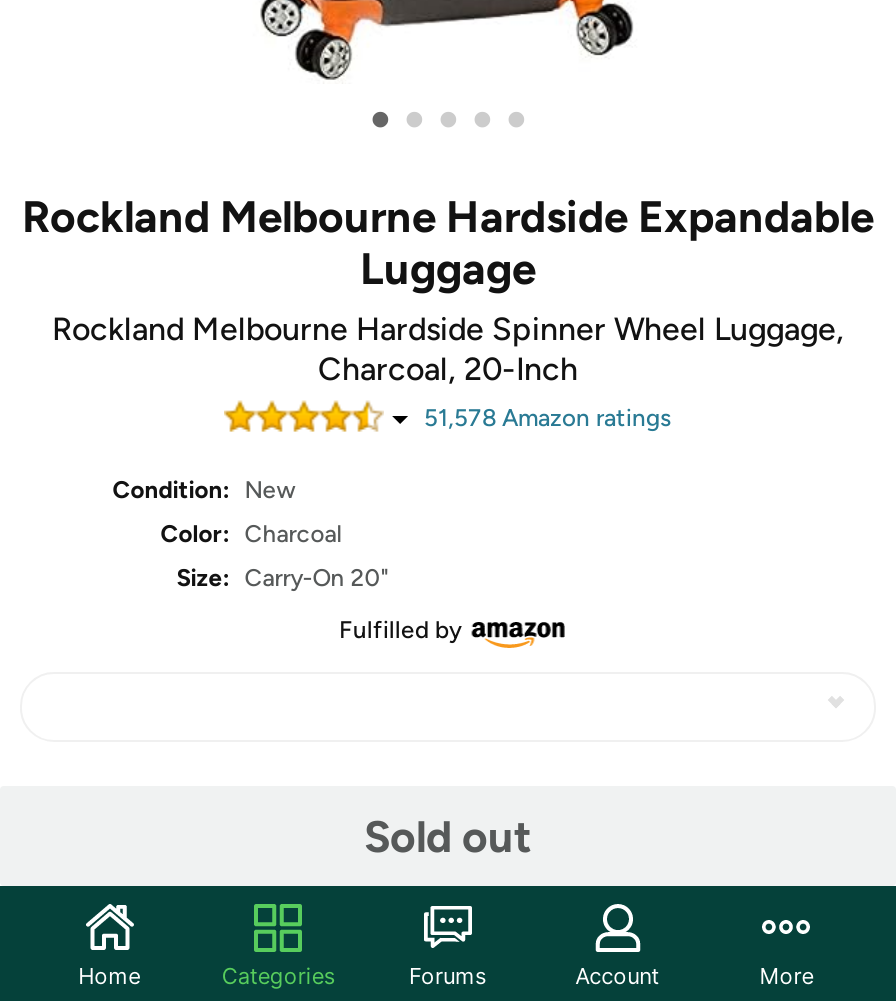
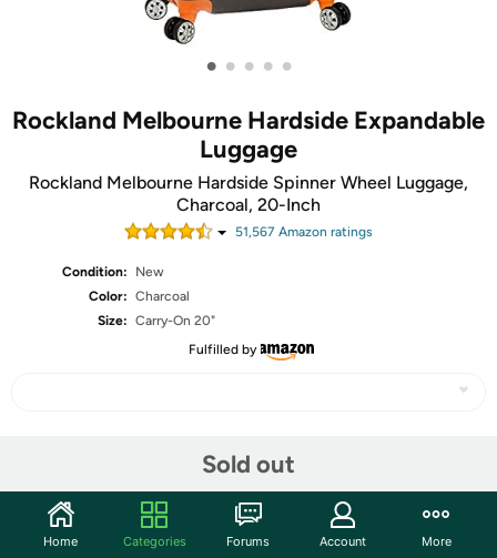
- 51,578 Amazon ratings
+ 51,567 Amazon ratings
